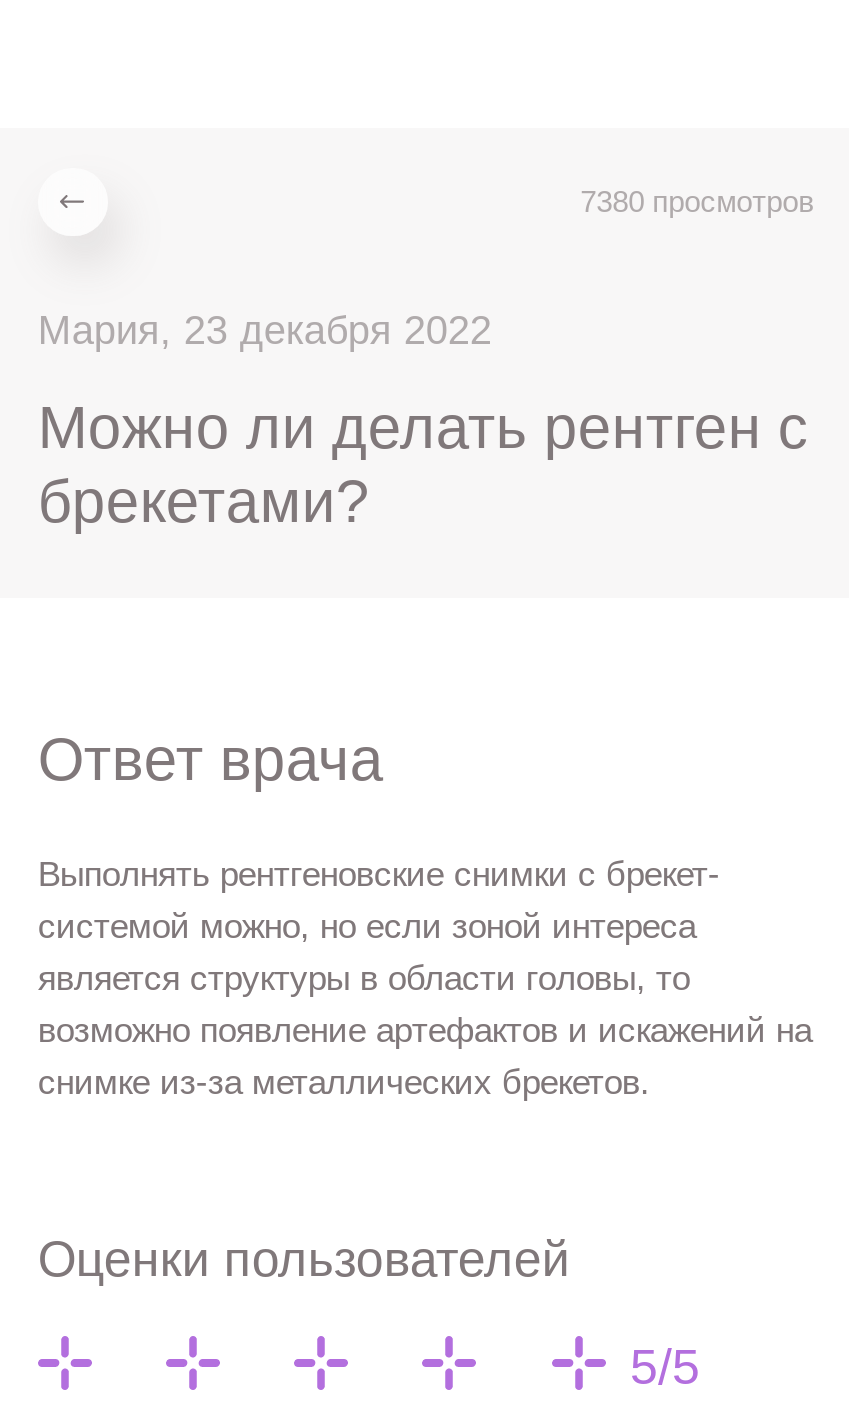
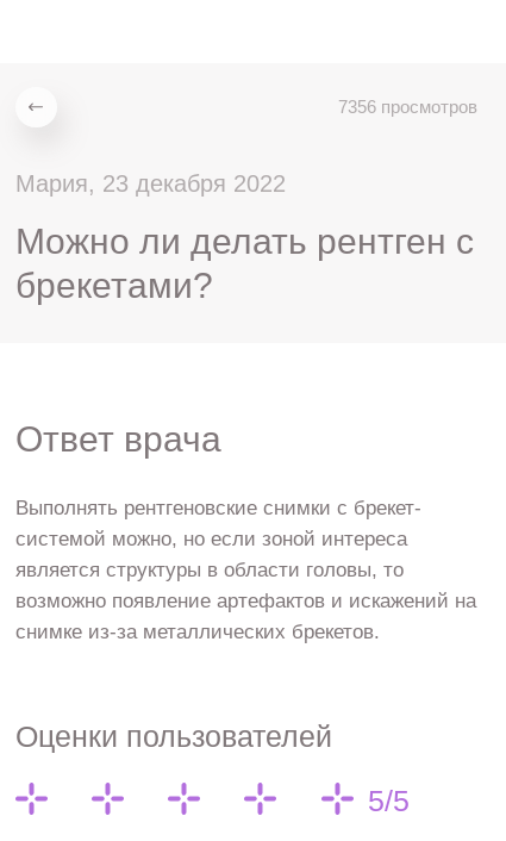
- 7380 просмотров
+ 7356 просмотров
